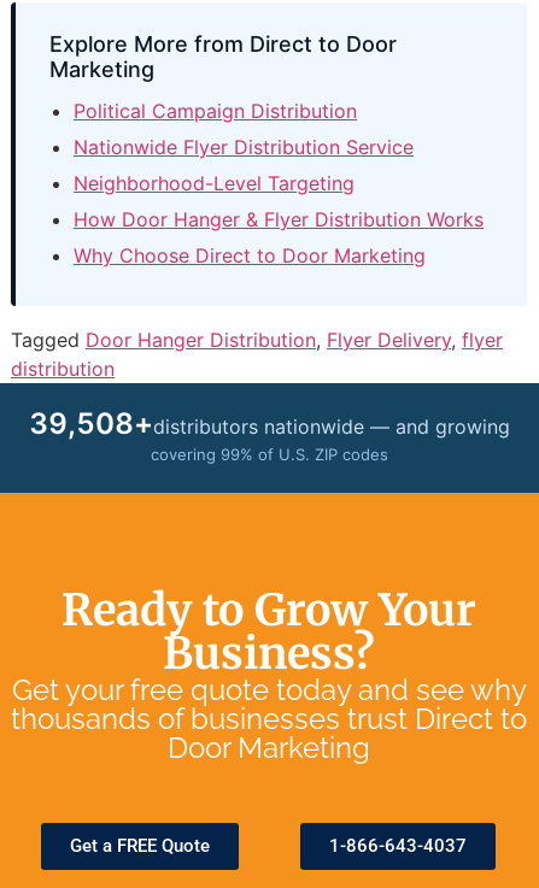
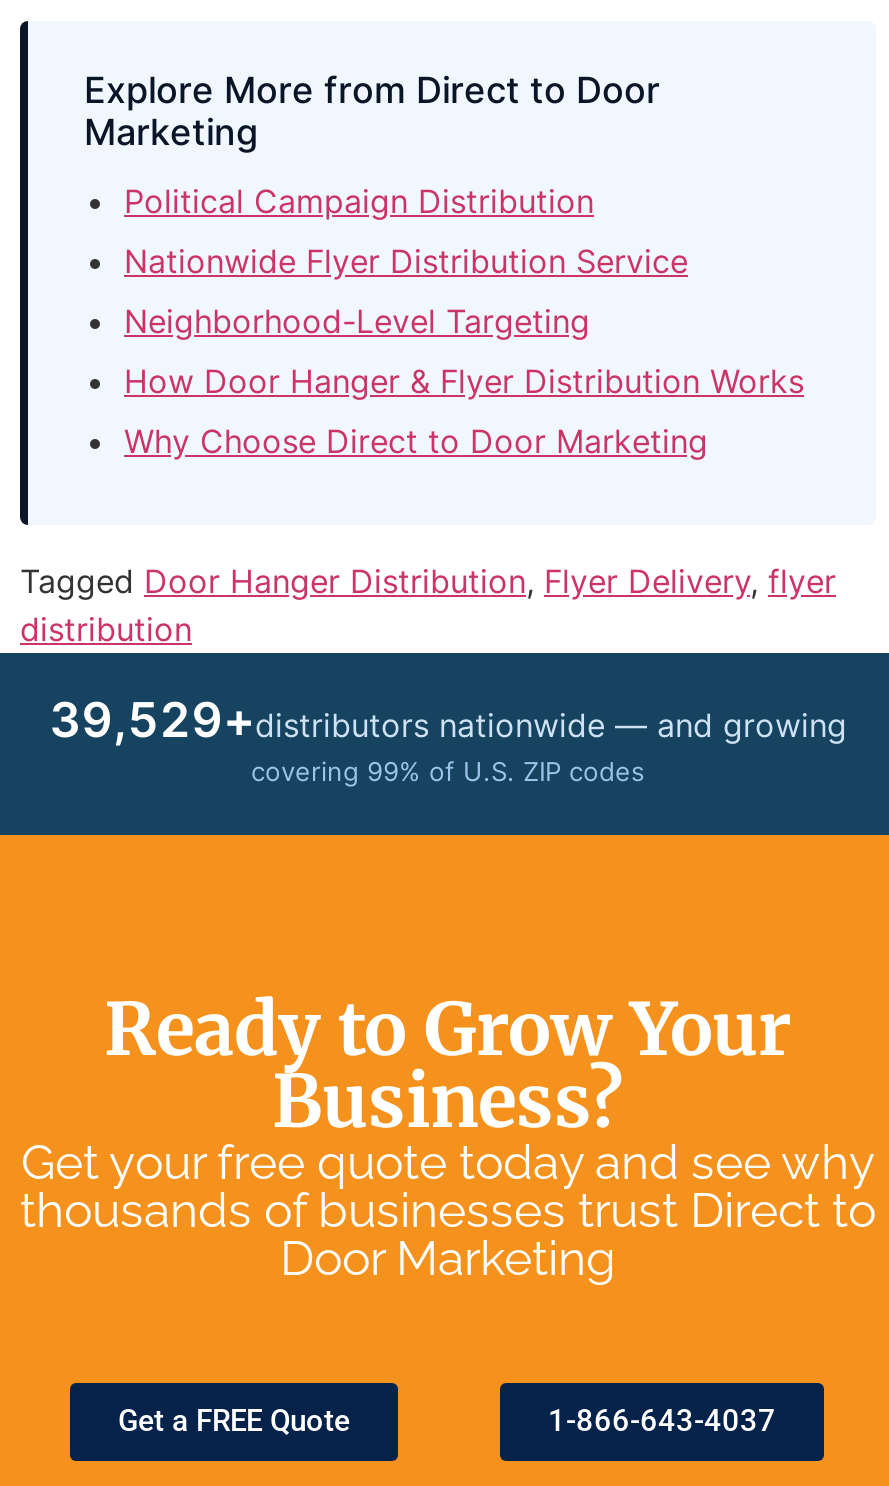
- 39,508+distributors nationwide — and growing
+ 39,529+distributors nationwide — and growing
